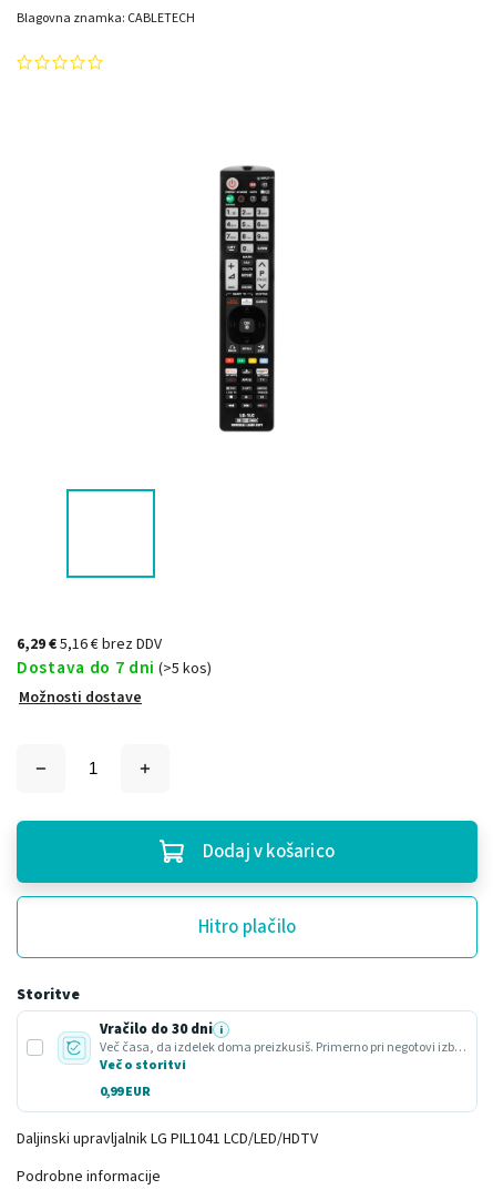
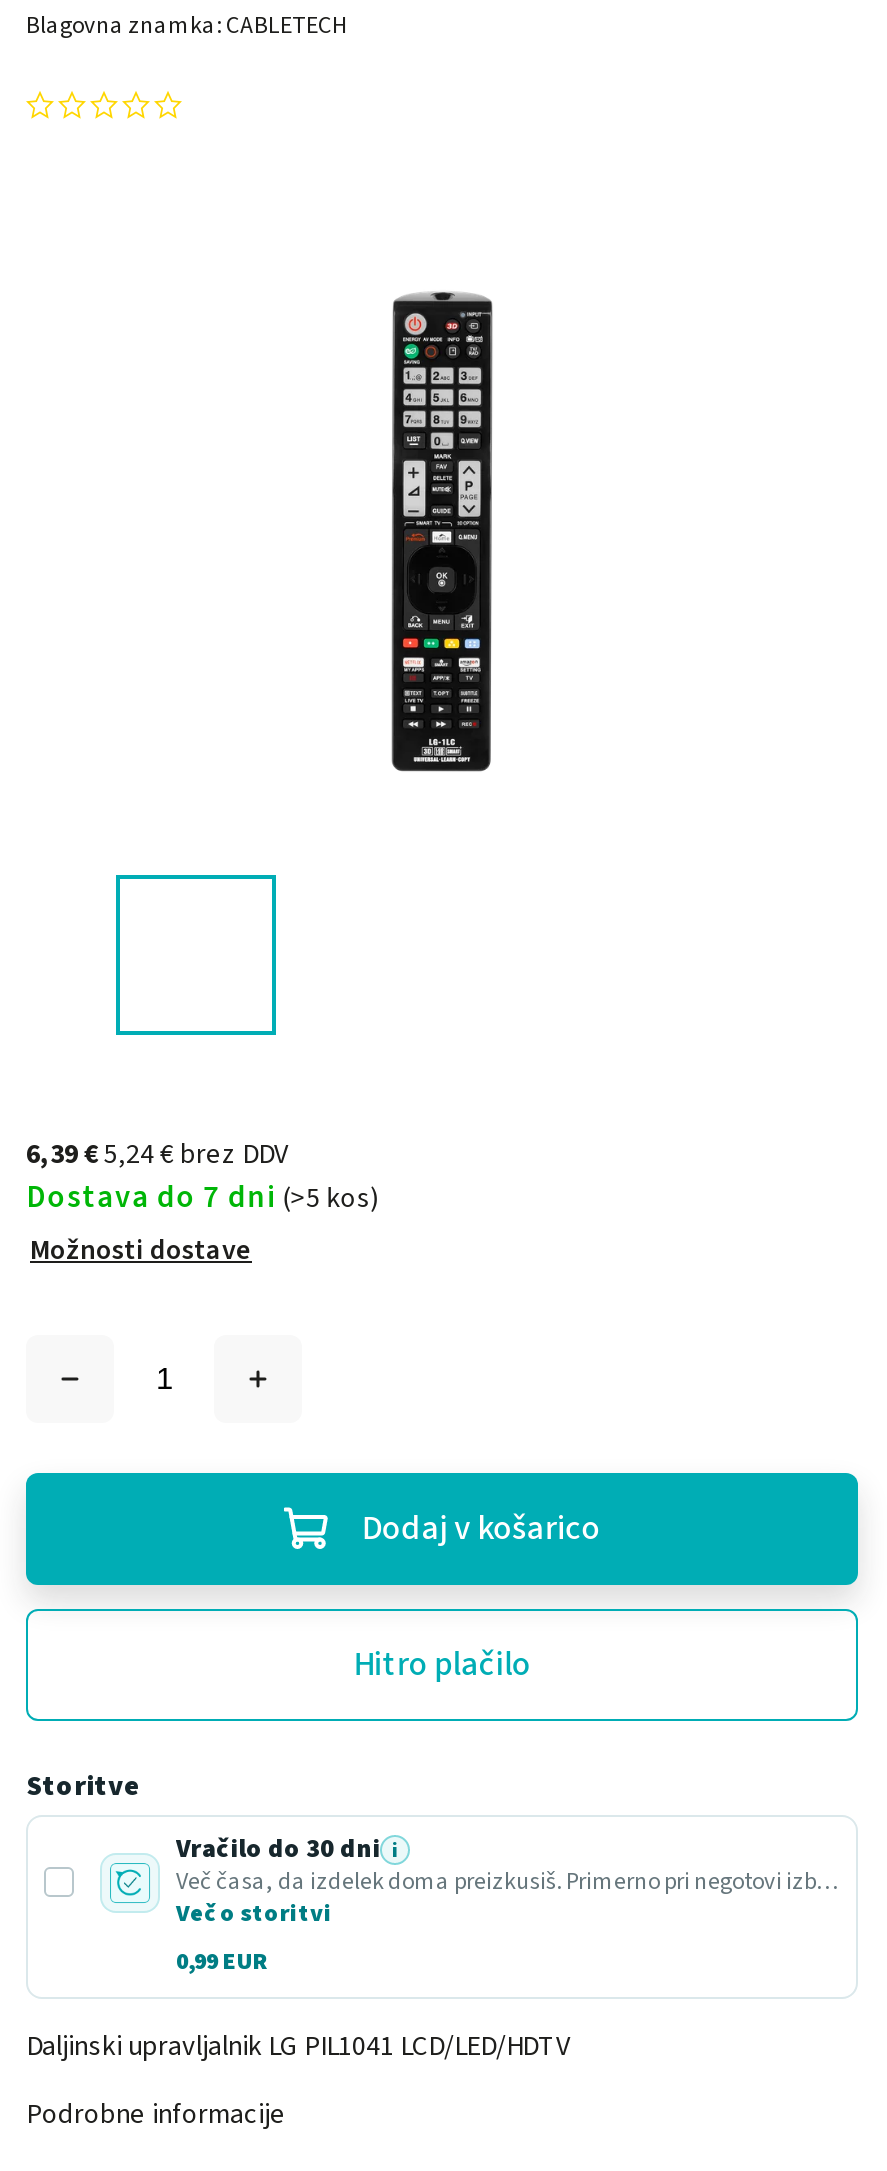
- 6,29 €5,16 € brez DDV
+ 6,39 €5,24 € brez DDV
